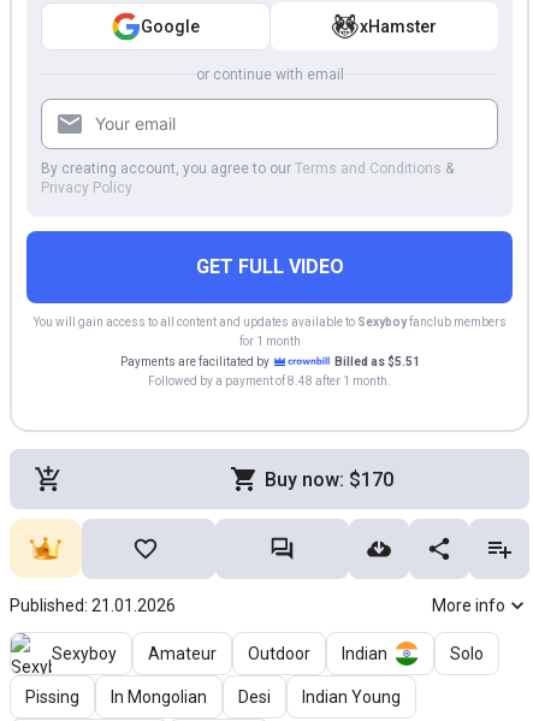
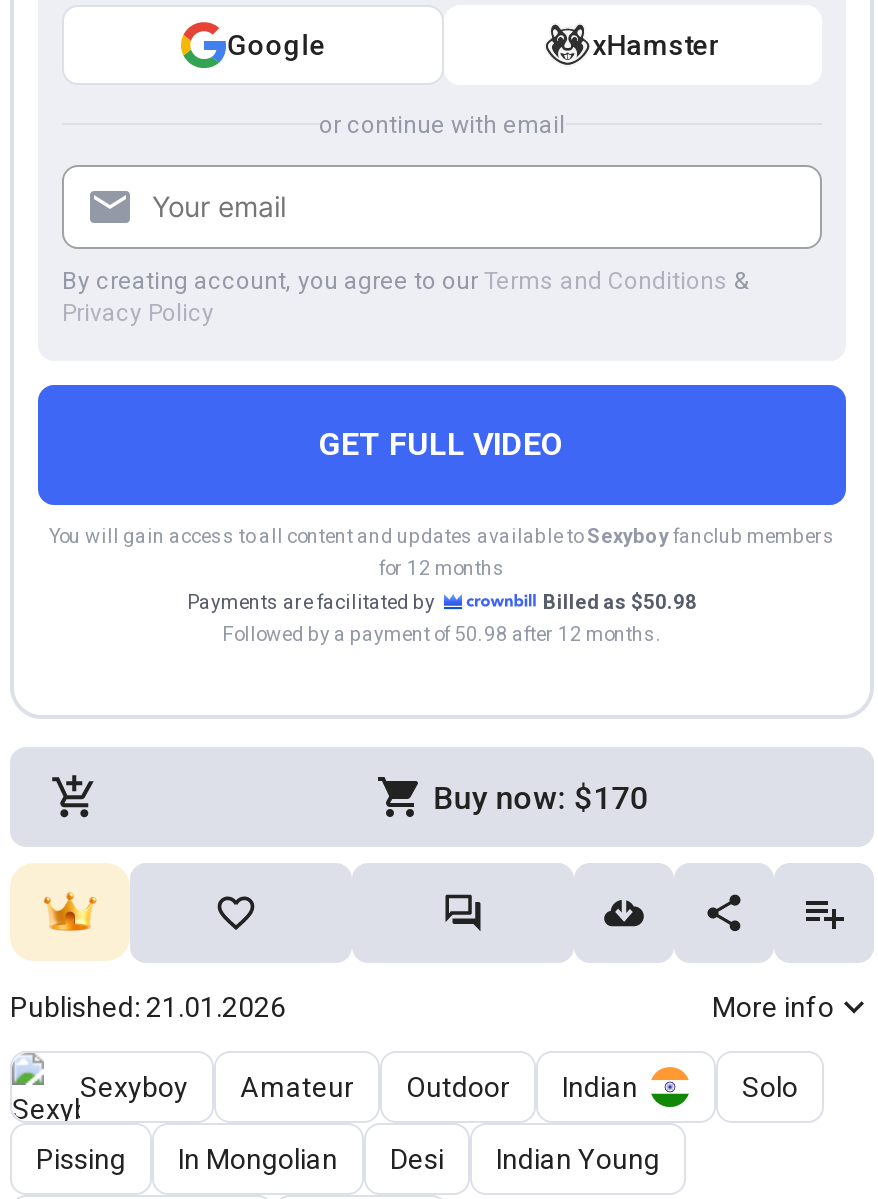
- for 1 month
+ for 12 months

- Billed as $5.51
+ Billed as $50.98

- Followed by a payment of 8.48 after 1 month.
+ Followed by a payment of 50.98 after 12 months.
